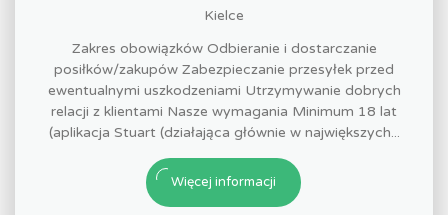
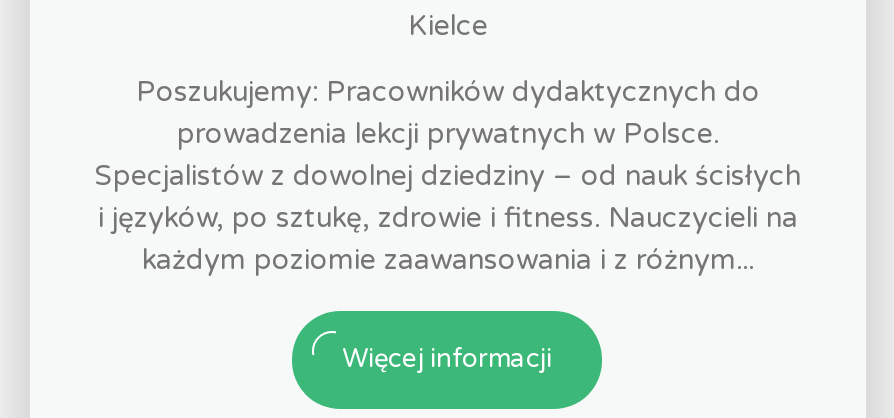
- Zakres obowiązków Odbieranie i dostarczanie
- posiłków/zakupów Zabezpieczanie przesyłek przed
- ewentualnymi uszkodzeniami Utrzymywanie dobrych
- relacji z klientami Nasze wymagania Minimum 18 lat
- (aplikacja Stuart (działająca głównie w największych...
+ Poszukujemy: Pracowników dydaktycznych do
+ prowadzenia lekcji prywatnych w Polsce.
+ Specjalistów z dowolnej dziedziny – od nauk ścisłych
+ i języków, po sztukę, zdrowie i fitness. Nauczycieli na
+ każdym poziomie zaawansowania i z różnym...
